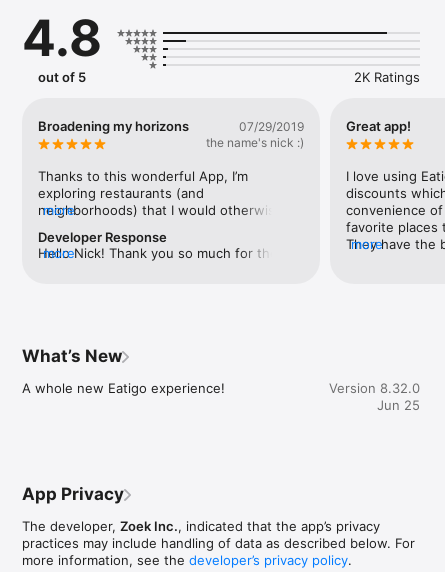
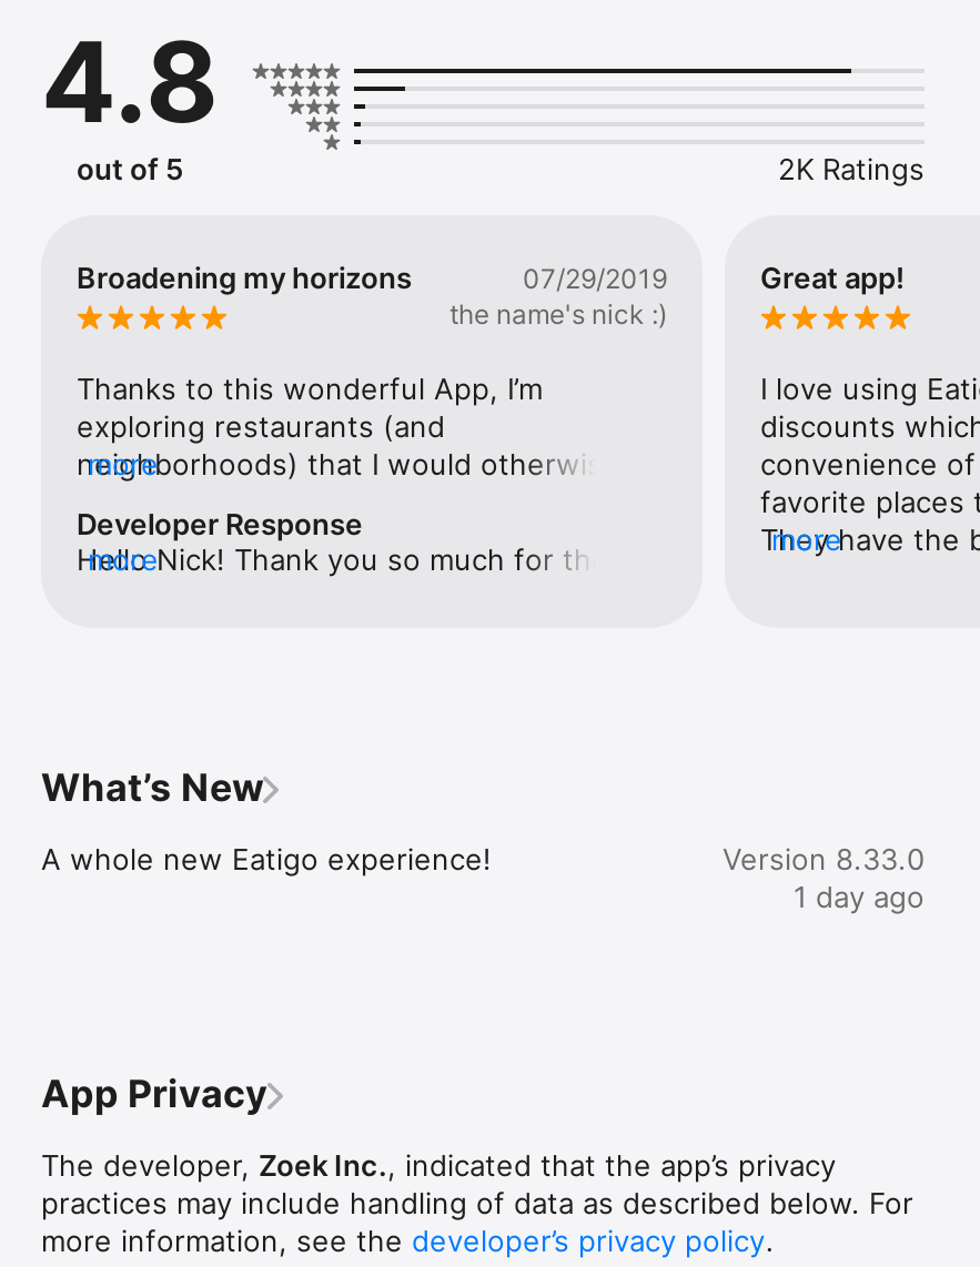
- Version 8.32.0
- Jun 25
+ Version 8.33.0
+ 1 day ago
